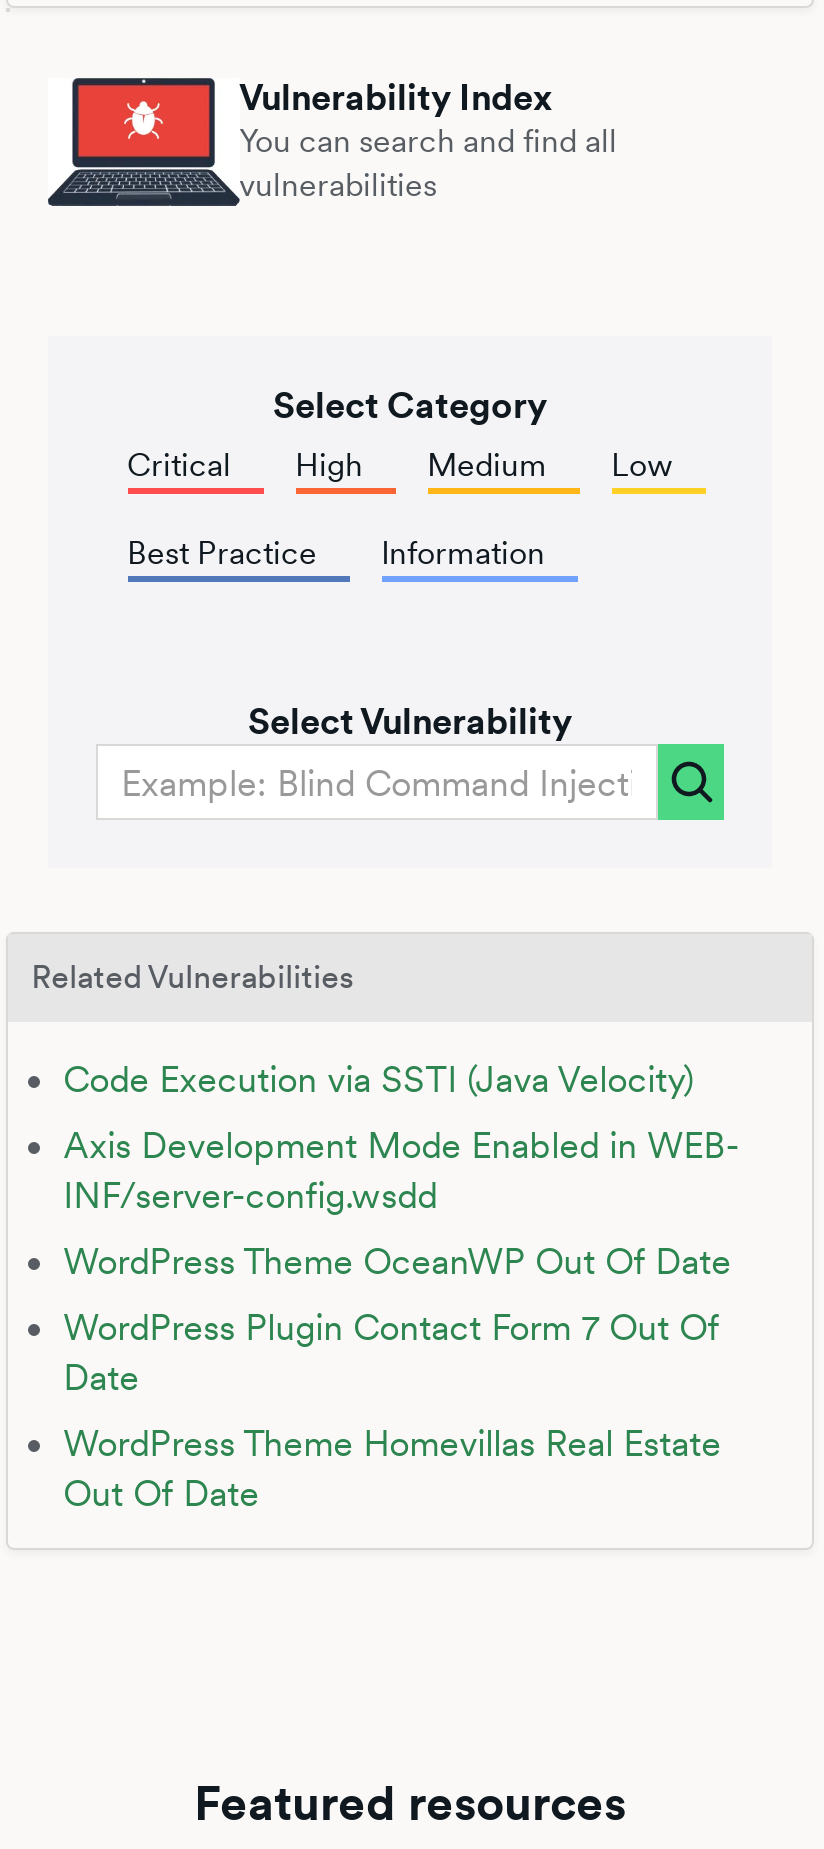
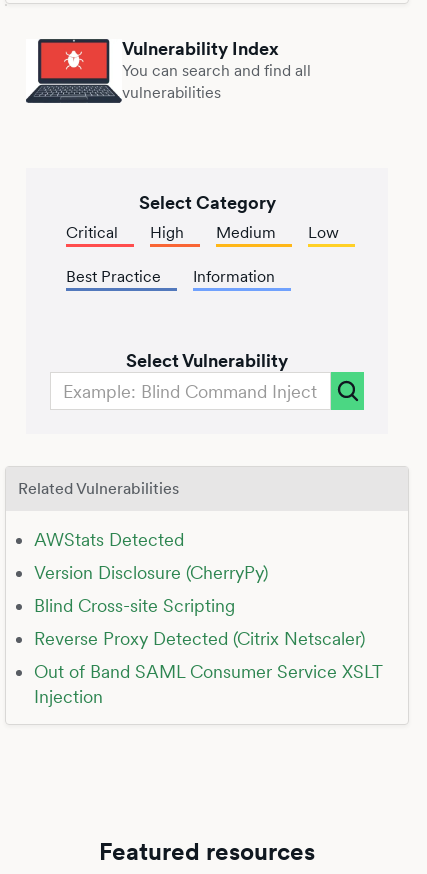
- Code Execution via SSTI (Java Velocity)
+ AWStats Detected

- Axis Development Mode Enabled in WEB-
- INF/server-config.wsdd
+ Version Disclosure (CherryPy)

- WordPress Theme OceanWP Out Of Date
+ Blind Cross-site Scripting

- WordPress Plugin Contact Form 7 Out Of
- Date
+ Reverse Proxy Detected (Citrix Netscaler)

- WordPress Theme Homevillas Real Estate
- Out Of Date
+ Out of Band SAML Consumer Service XSLT
+ Injection
